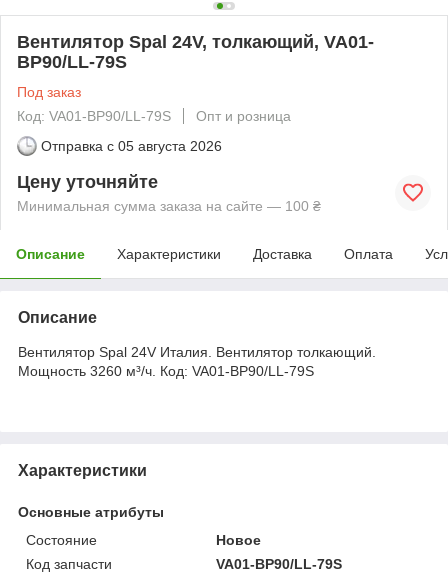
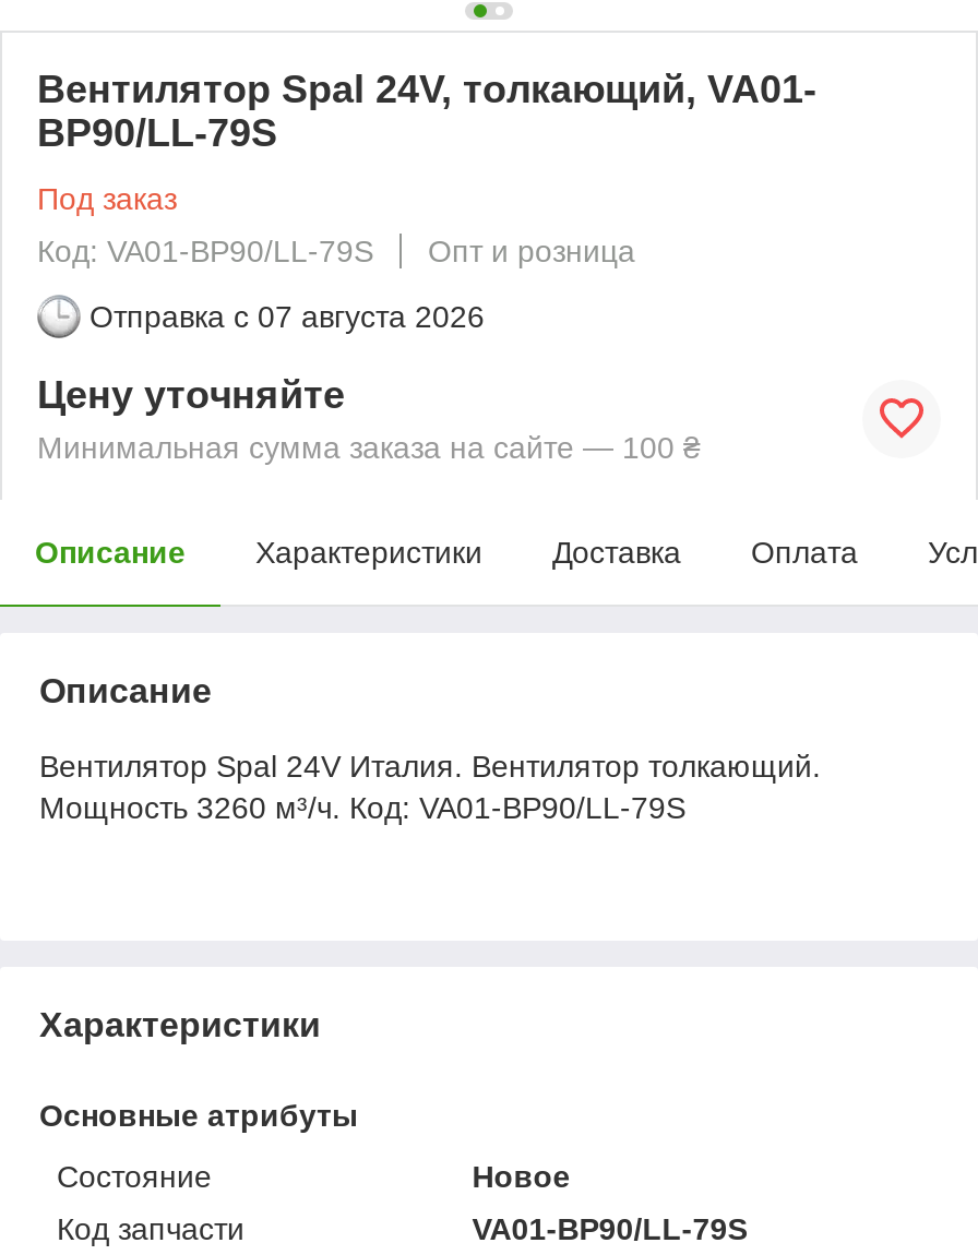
- Отправка с 05 августа 2026
+ Отправка с 07 августа 2026
